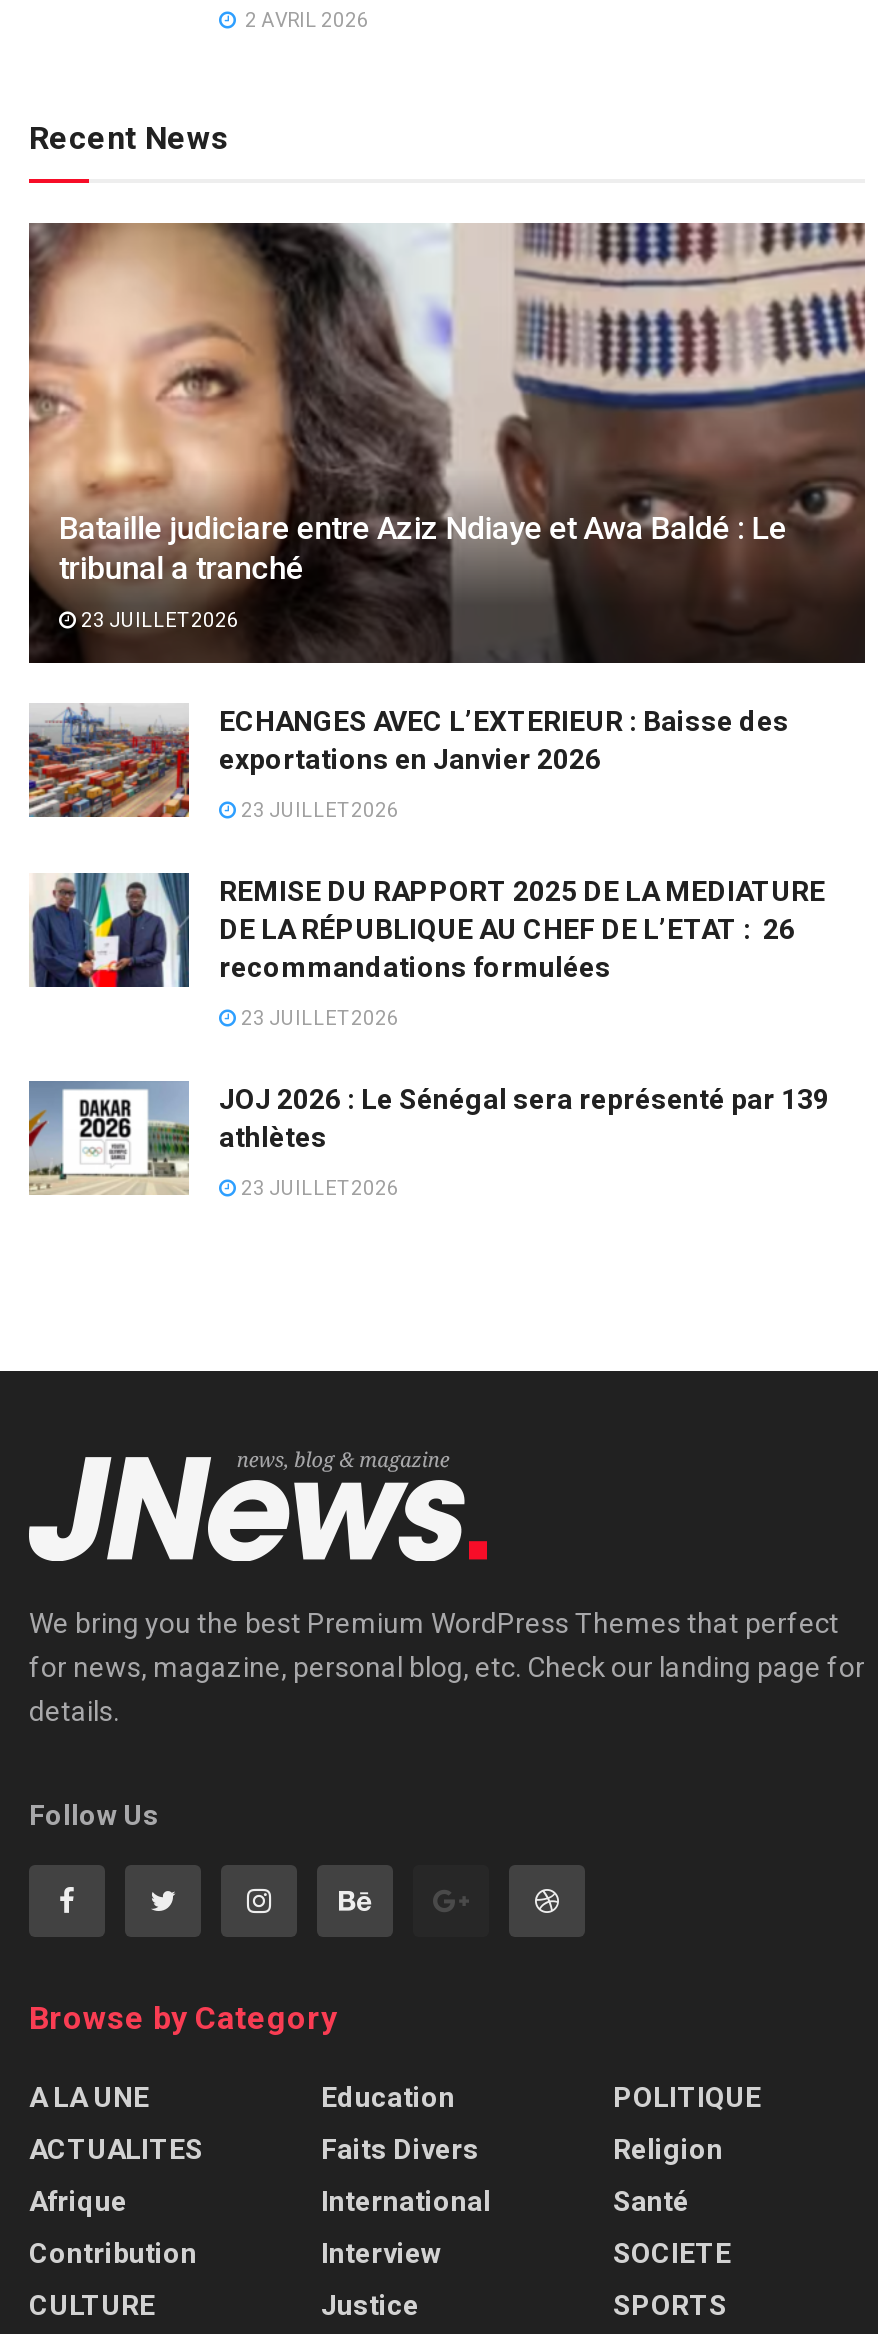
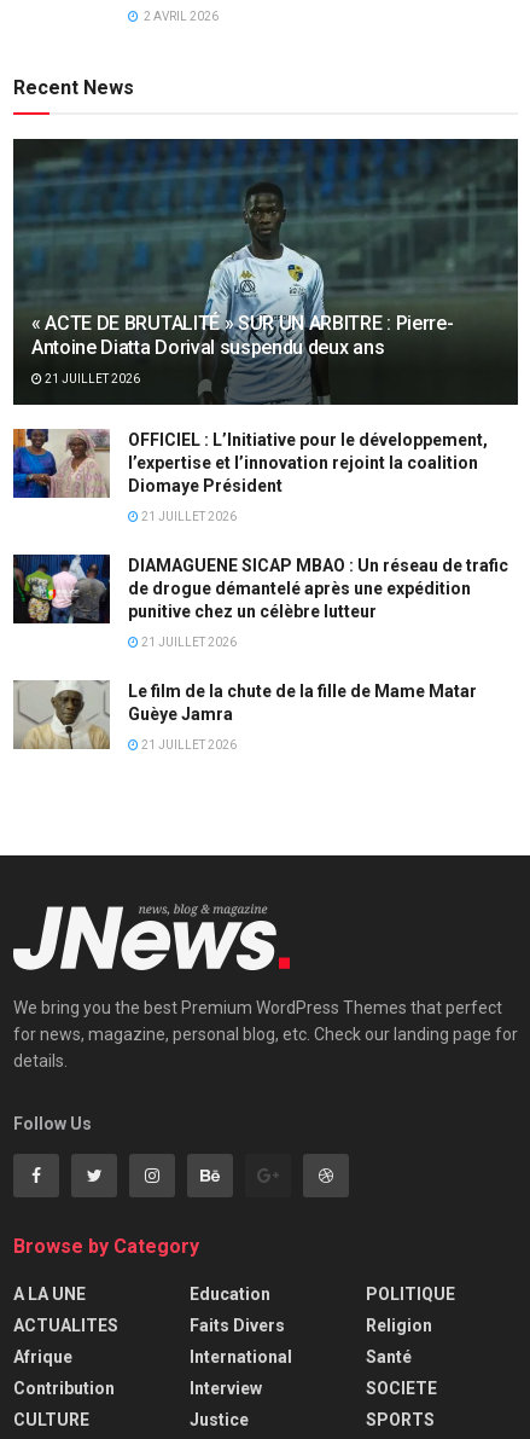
- [image]
- Bataille judiciare entre Aziz Ndiaye et Awa Baldé : Le
- tribunal a tranché
+ [image]
+ « ACTE DE BRUTALITÉ » SUR UN ARBITRE : Pierre-
+ Antoine Diatta Dorival suspendu deux ans

- 23 JUILLET 2026
+ 21 JUILLET 2026

- [image]
- ECHANGES AVEC L’EXTERIEUR : Baisse des
- exportations en Janvier 2026
+ [image]
+ OFFICIEL : L’Initiative pour le développement,
+ l’expertise et l’innovation rejoint la coalition
+ Diomaye Président

- 23 JUILLET 2026
+ 21 JUILLET 2026

- [image]
- REMISE DU RAPPORT 2025 DE LA MEDIATURE
- DE LA RÉPUBLIQUE AU CHEF DE L’ETAT : 26
- recommandations formulées
+ [image]
+ DIAMAGUENE SICAP MBAO : Un réseau de trafic
+ de drogue démantelé après une expédition
+ punitive chez un célèbre lutteur

- 23 JUILLET 2026
+ 21 JUILLET 2026

- [image]
- JOJ 2026 : Le Sénégal sera représenté par 139
- athlètes
+ [image]
+ Le film de la chute de la fille de Mame Matar
+ Guèye Jamra

- 23 JUILLET 2026
+ 21 JUILLET 2026
